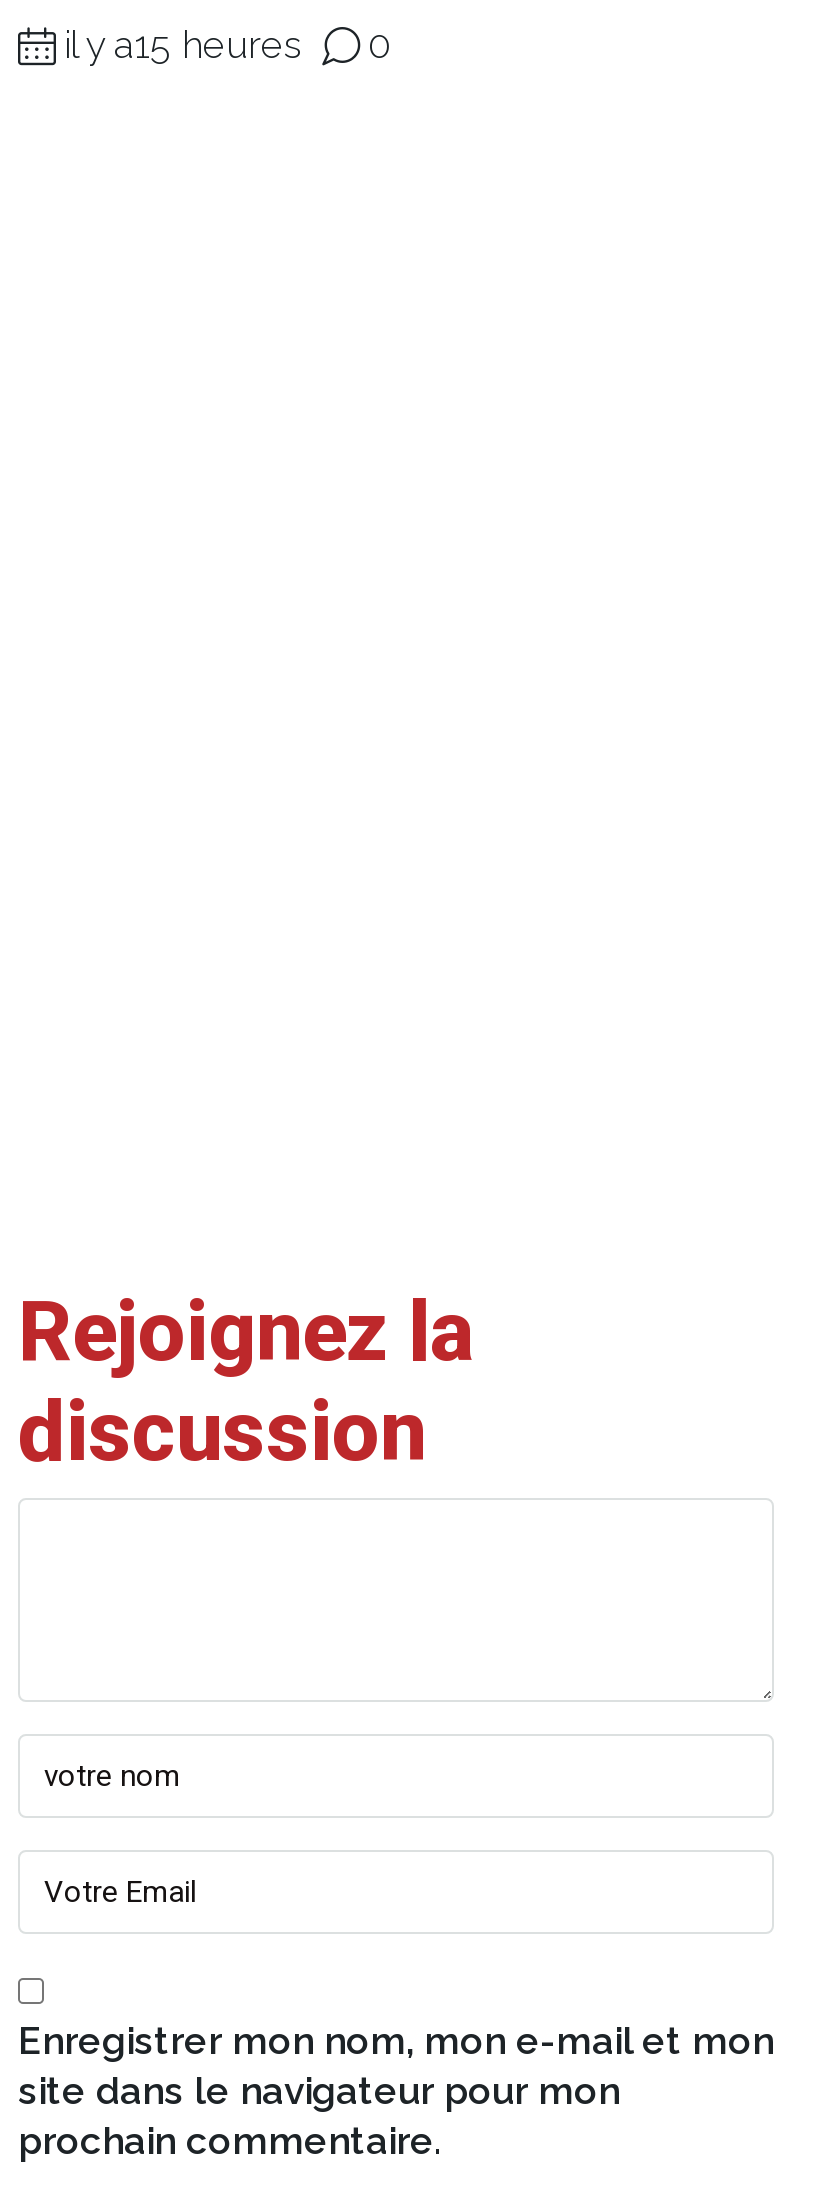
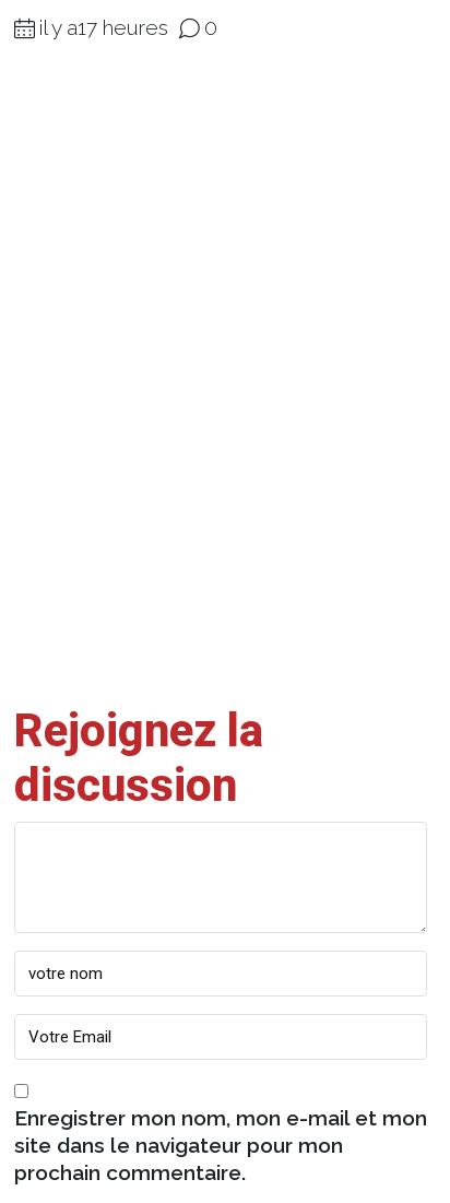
- il y a15 heures
+ il y a17 heures
